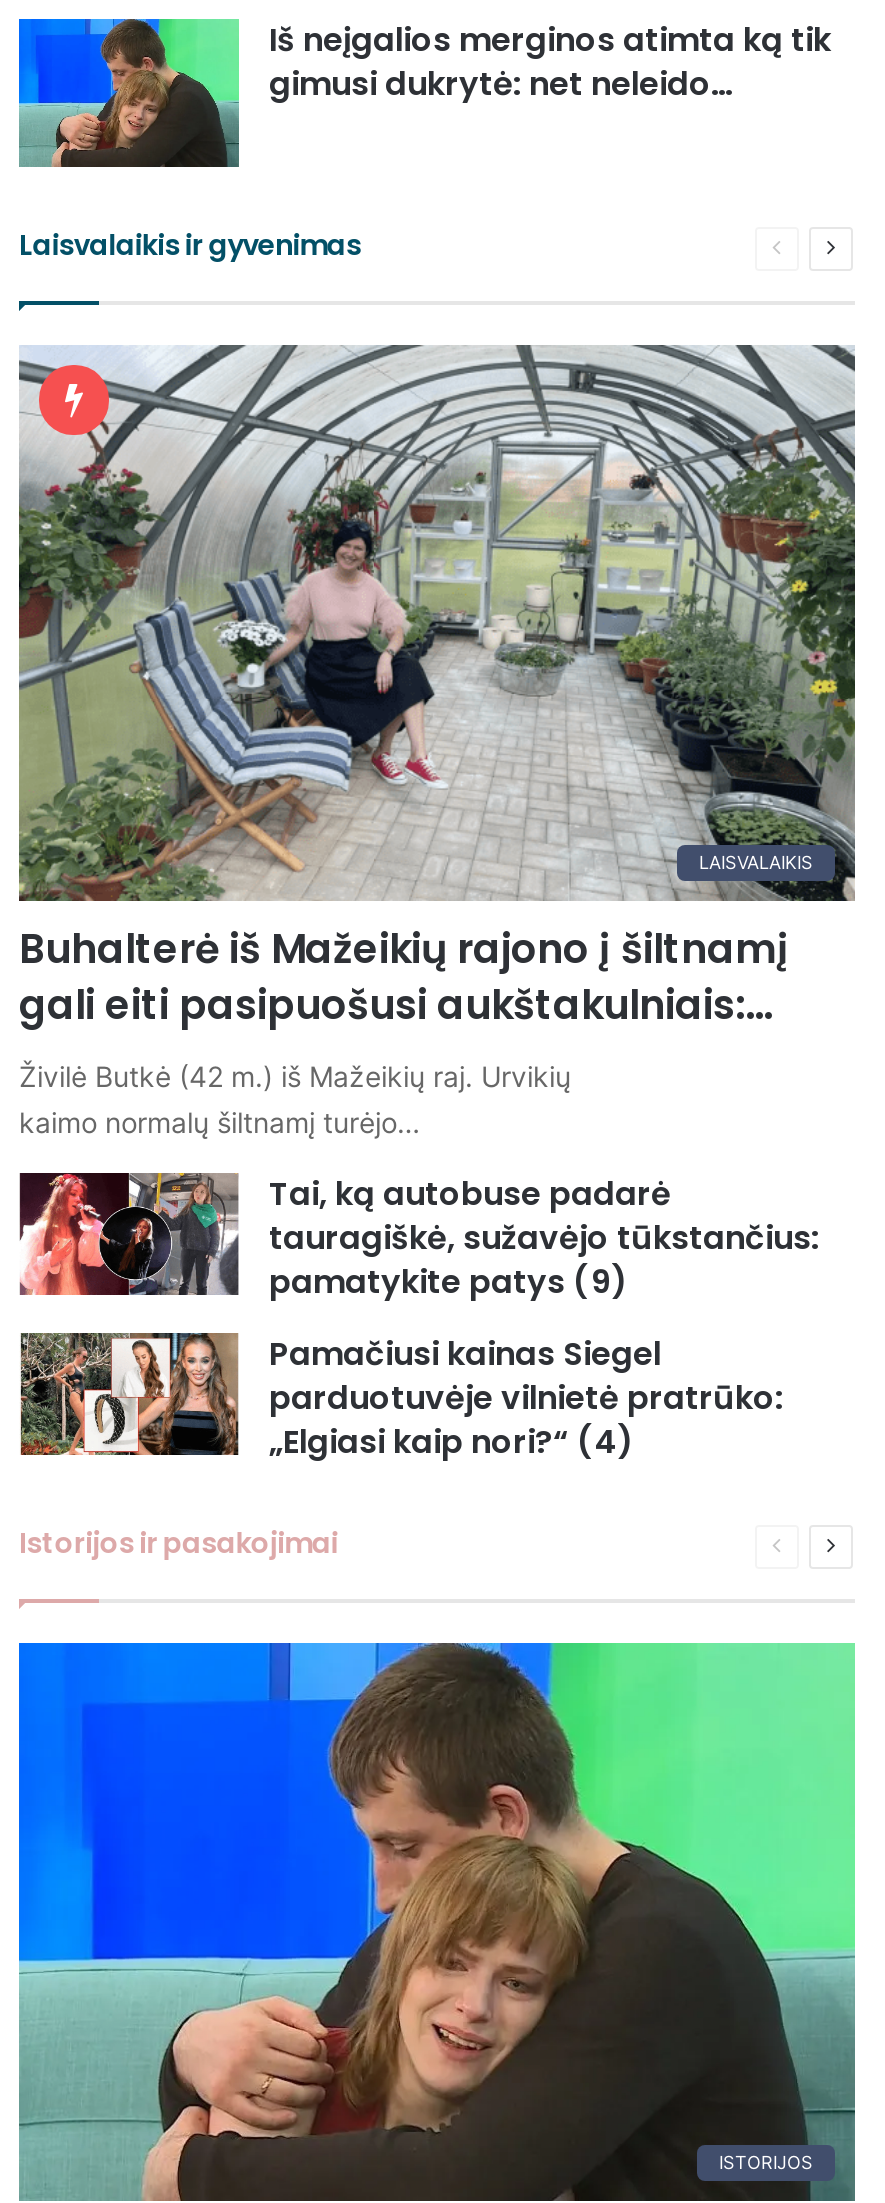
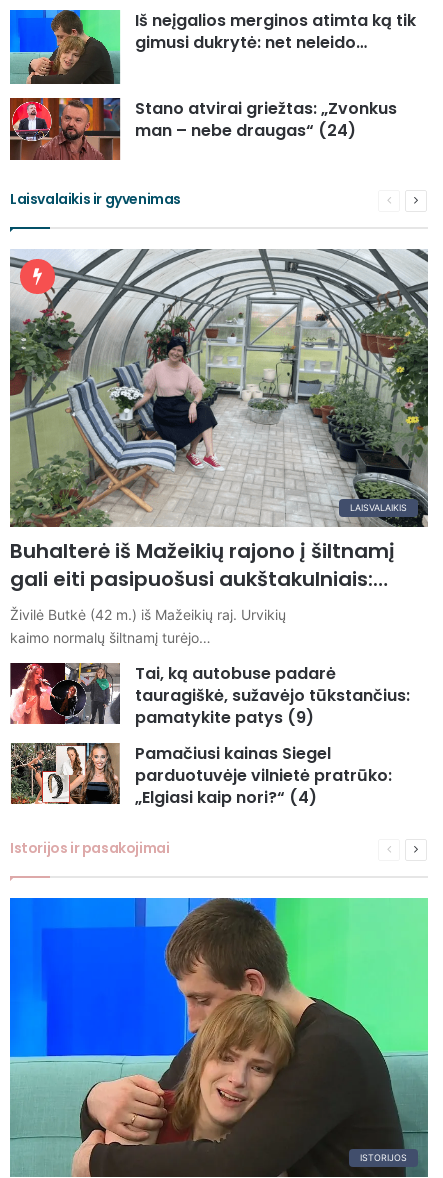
+ [image]
+ Stano atvirai griežtas: „Zvonkus
+ man – nebe draugas“ (24)
